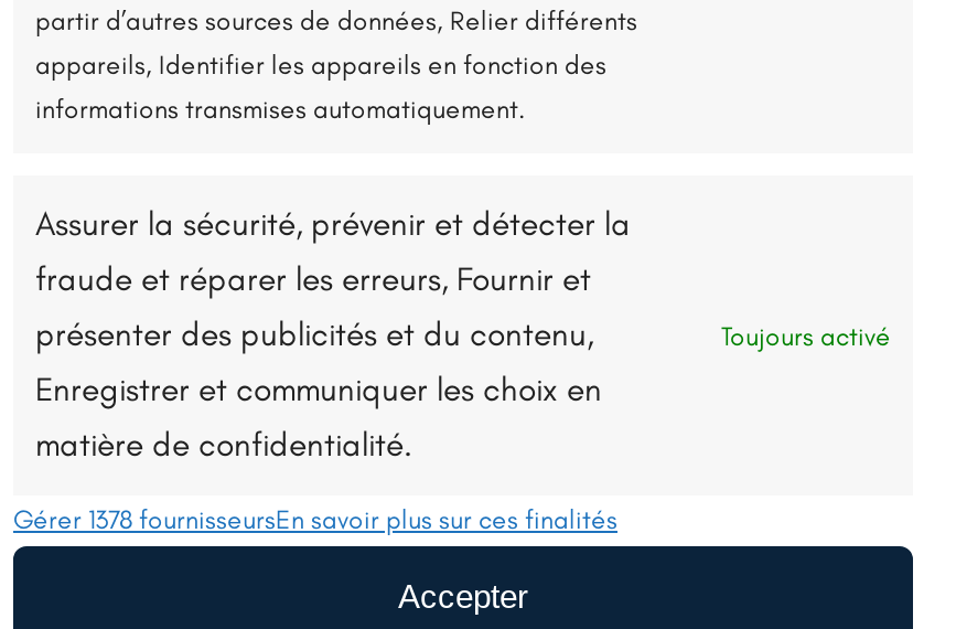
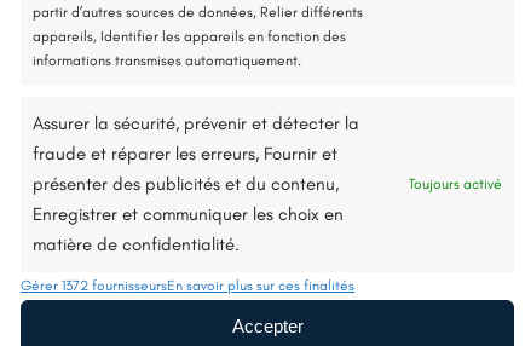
- Gérer 1378 fournisseursEn savoir plus sur ces finalités
+ Gérer 1372 fournisseursEn savoir plus sur ces finalités
